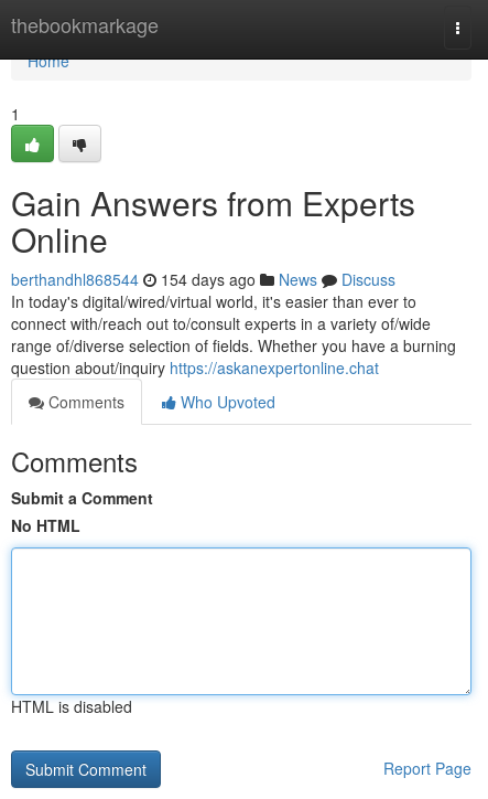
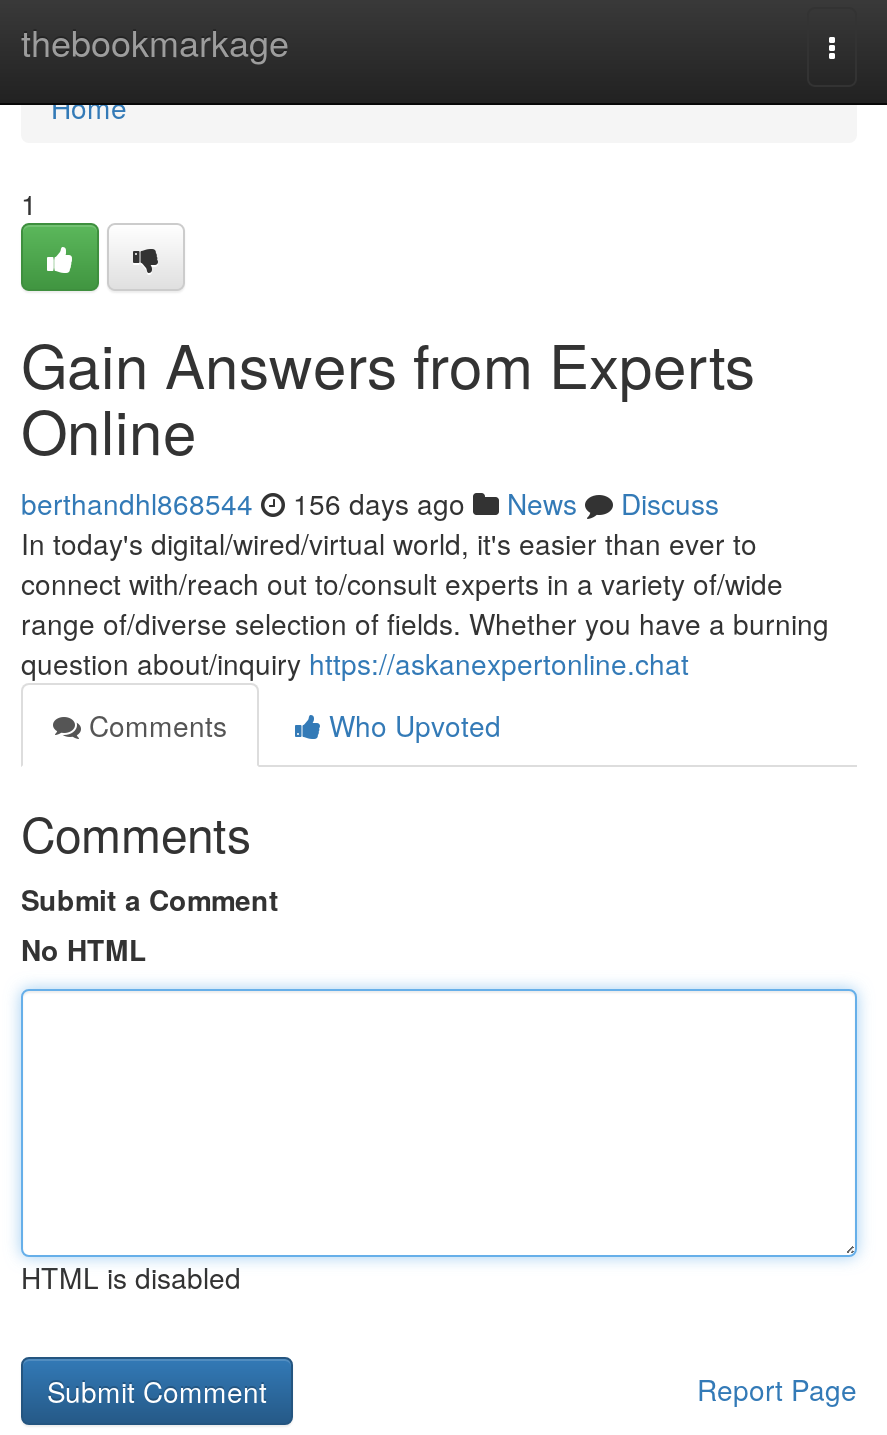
- berthandhl868544 154 days ago News Discuss
+ berthandhl868544 156 days ago News Discuss
